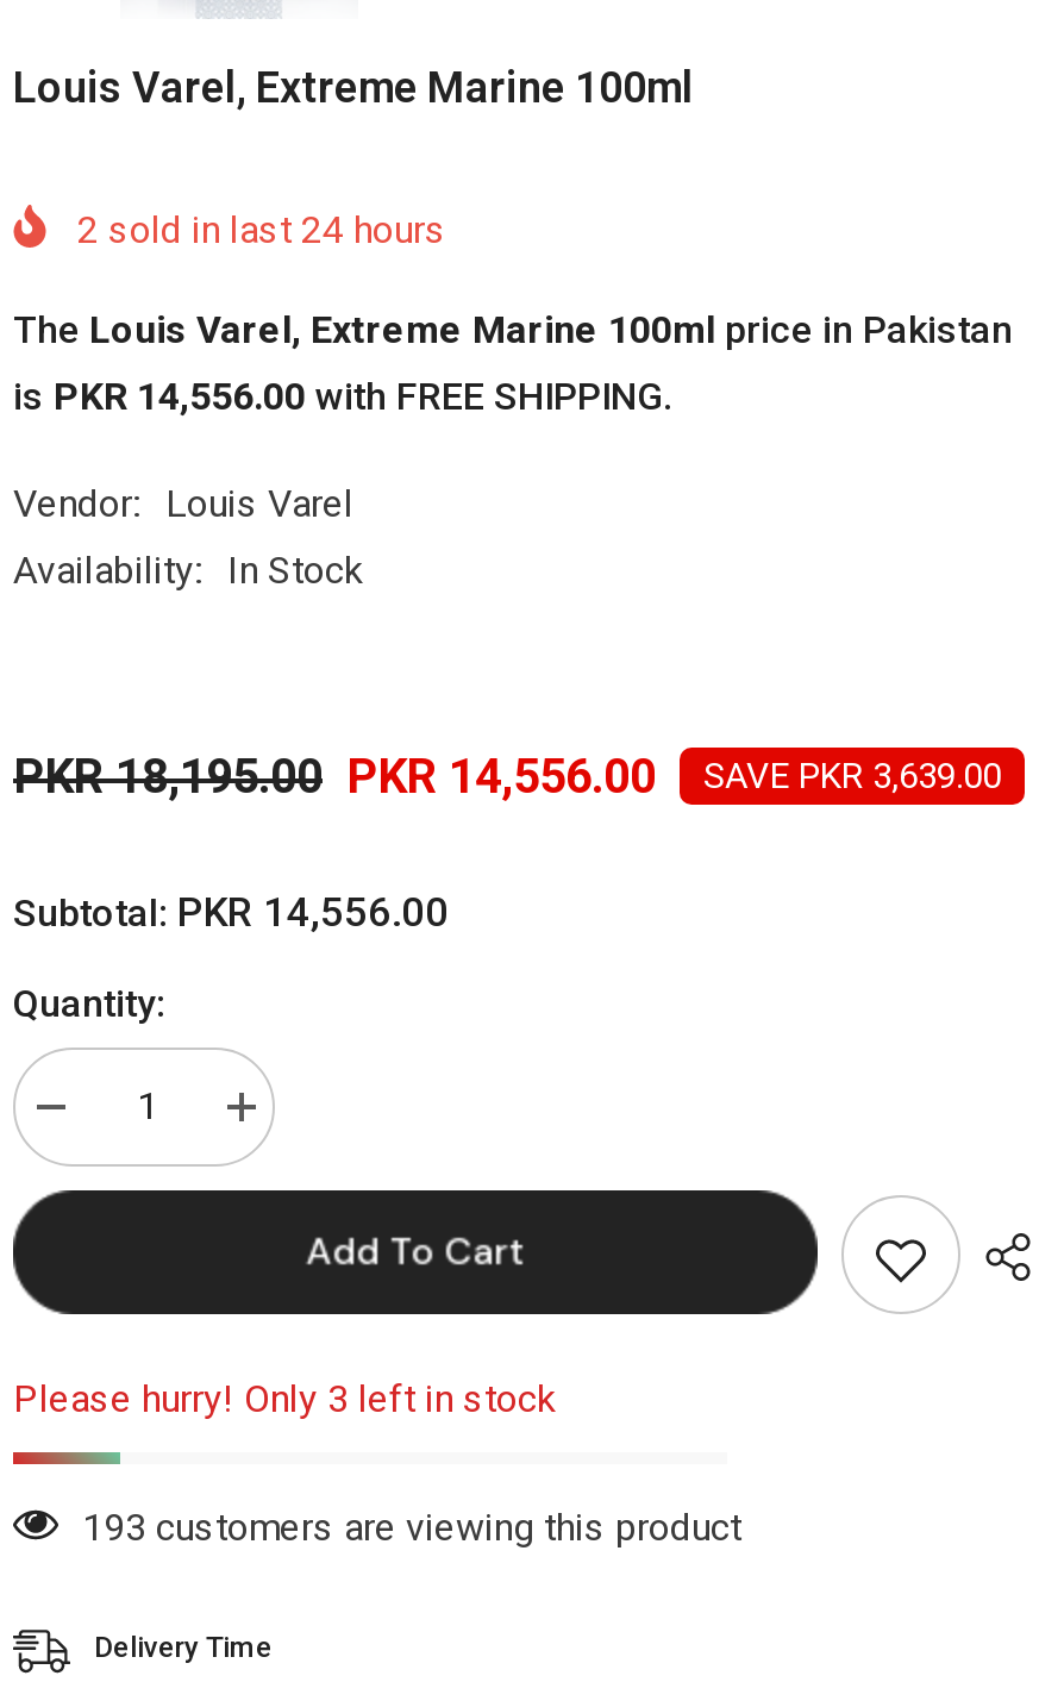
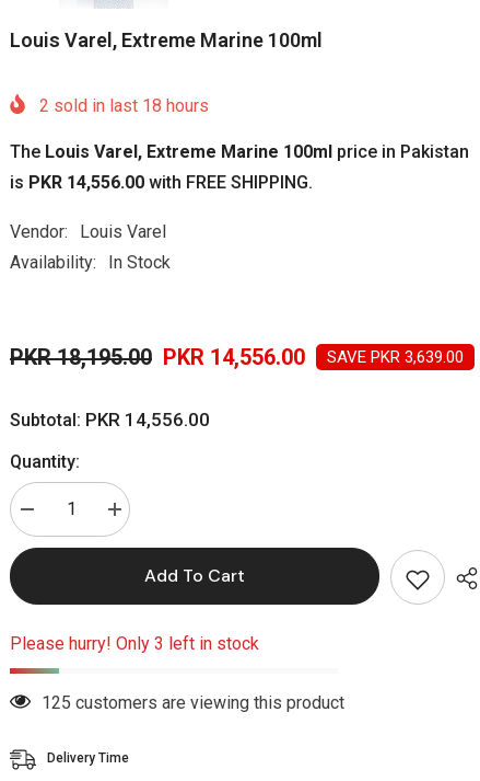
- 2 sold in last 24 hours
+ 2 sold in last 18 hours

- 193 customers are viewing this product
+ 125 customers are viewing this product
